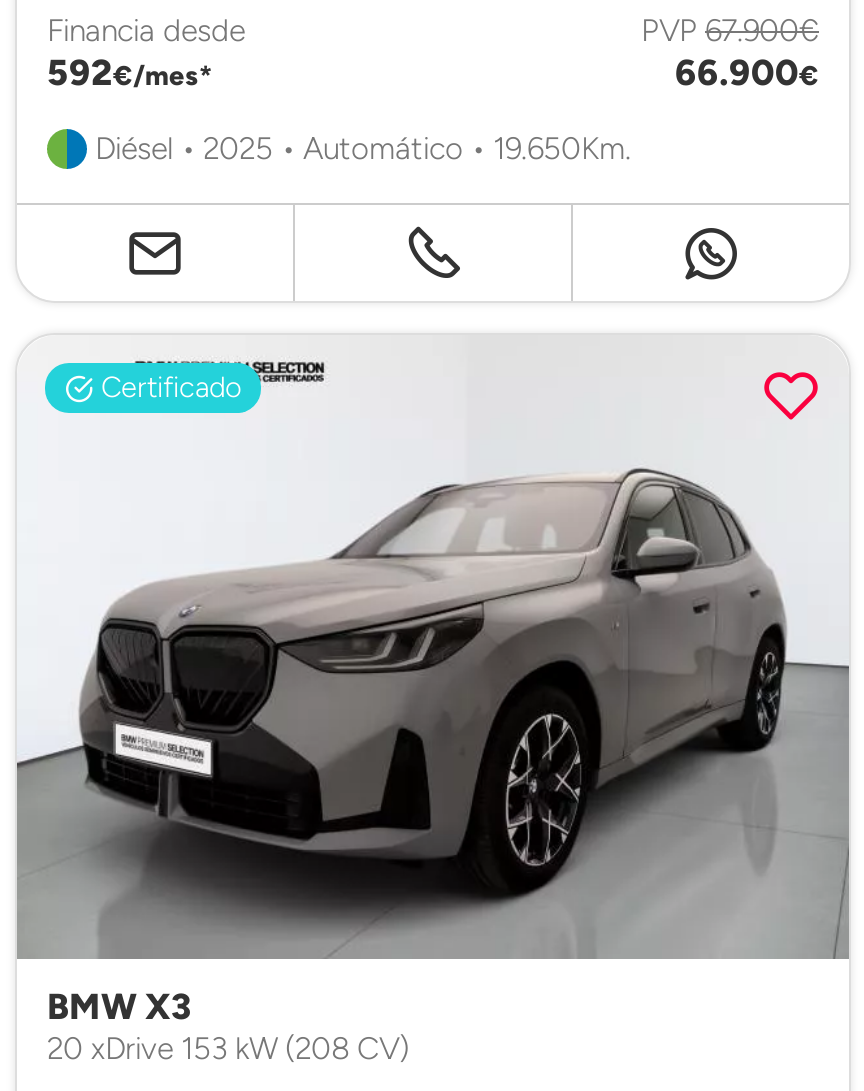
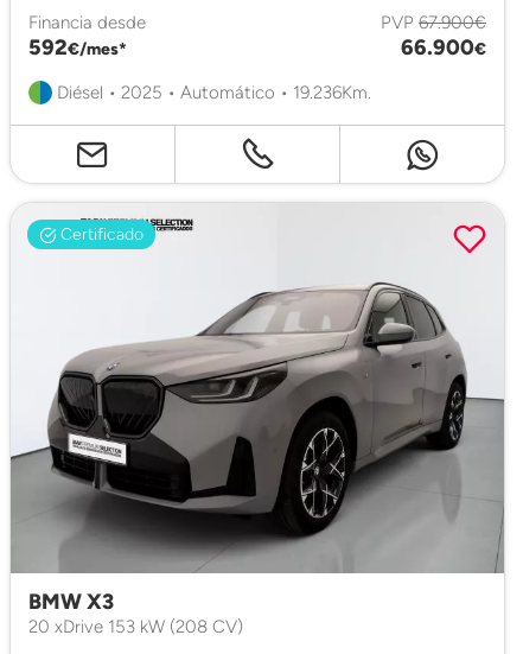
- Diésel • 2025 • Automático • 19.650Km.
+ Diésel • 2025 • Automático • 19.236Km.
